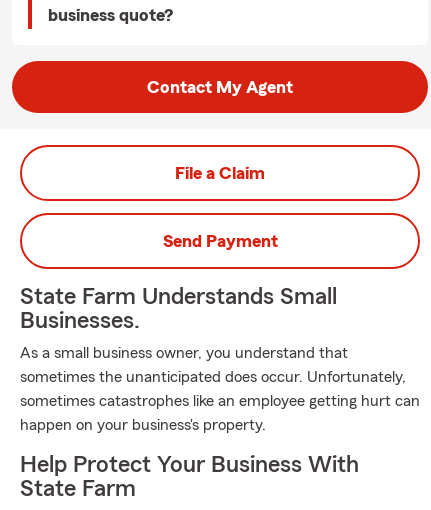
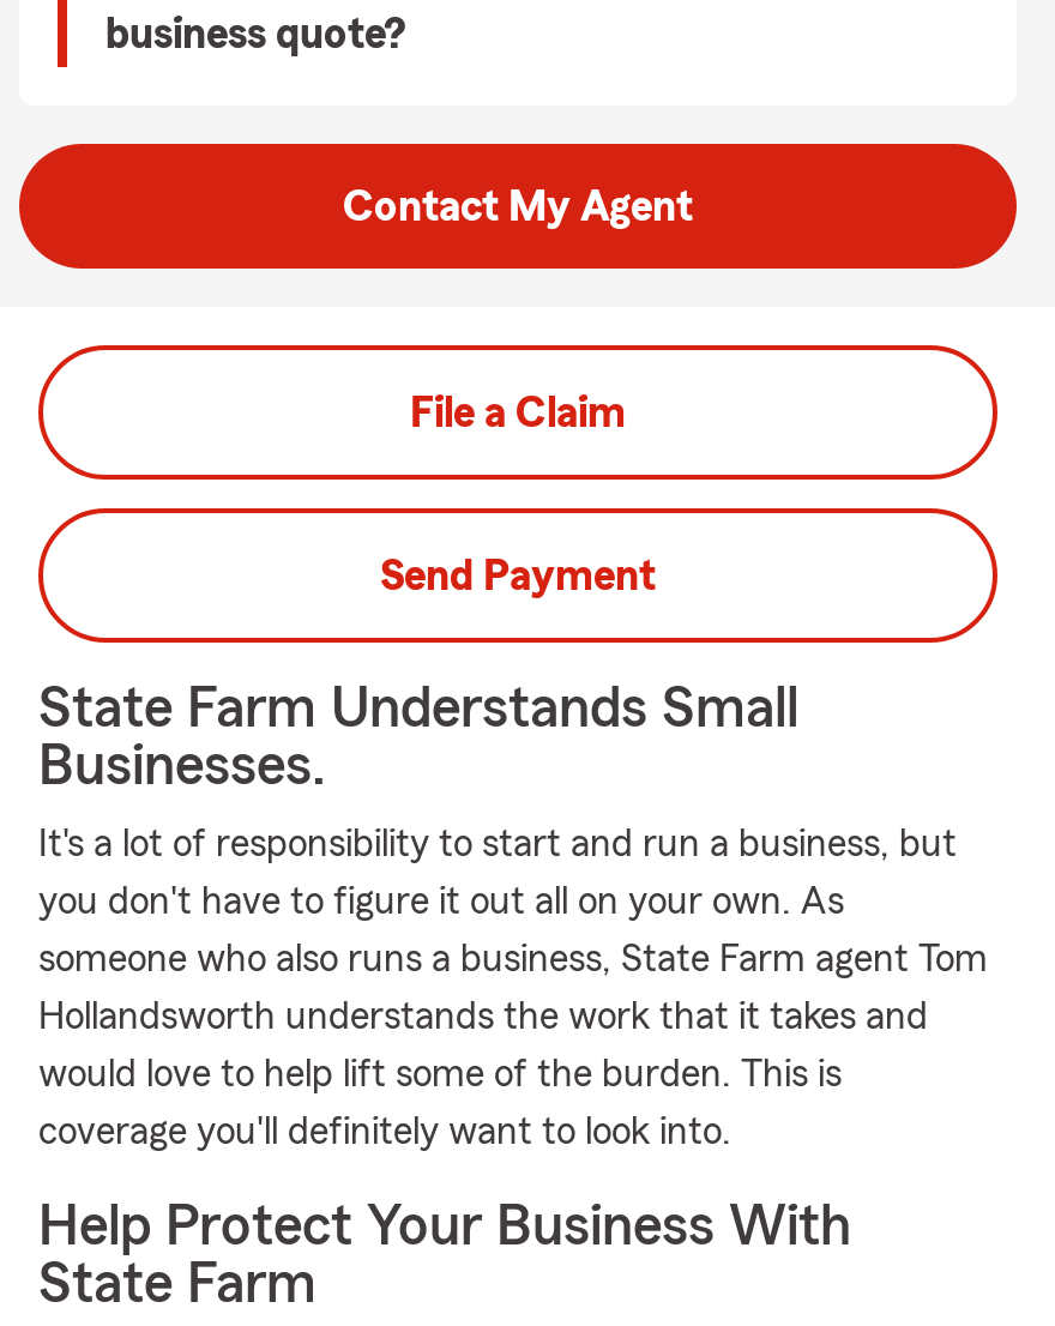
- As a small business owner, you understand that
- sometimes the unanticipated does occur. Unfortunately,
- sometimes catastrophes like an employee getting hurt can
- happen on your business's property.
+ It's a lot of responsibility to start and run a business, but
+ you don't have to figure it out all on your own. As
+ someone who also runs a business, State Farm agent Tom
+ Hollandsworth understands the work that it takes and
+ would love to help lift some of the burden. This is
+ coverage you'll definitely want to look into.
